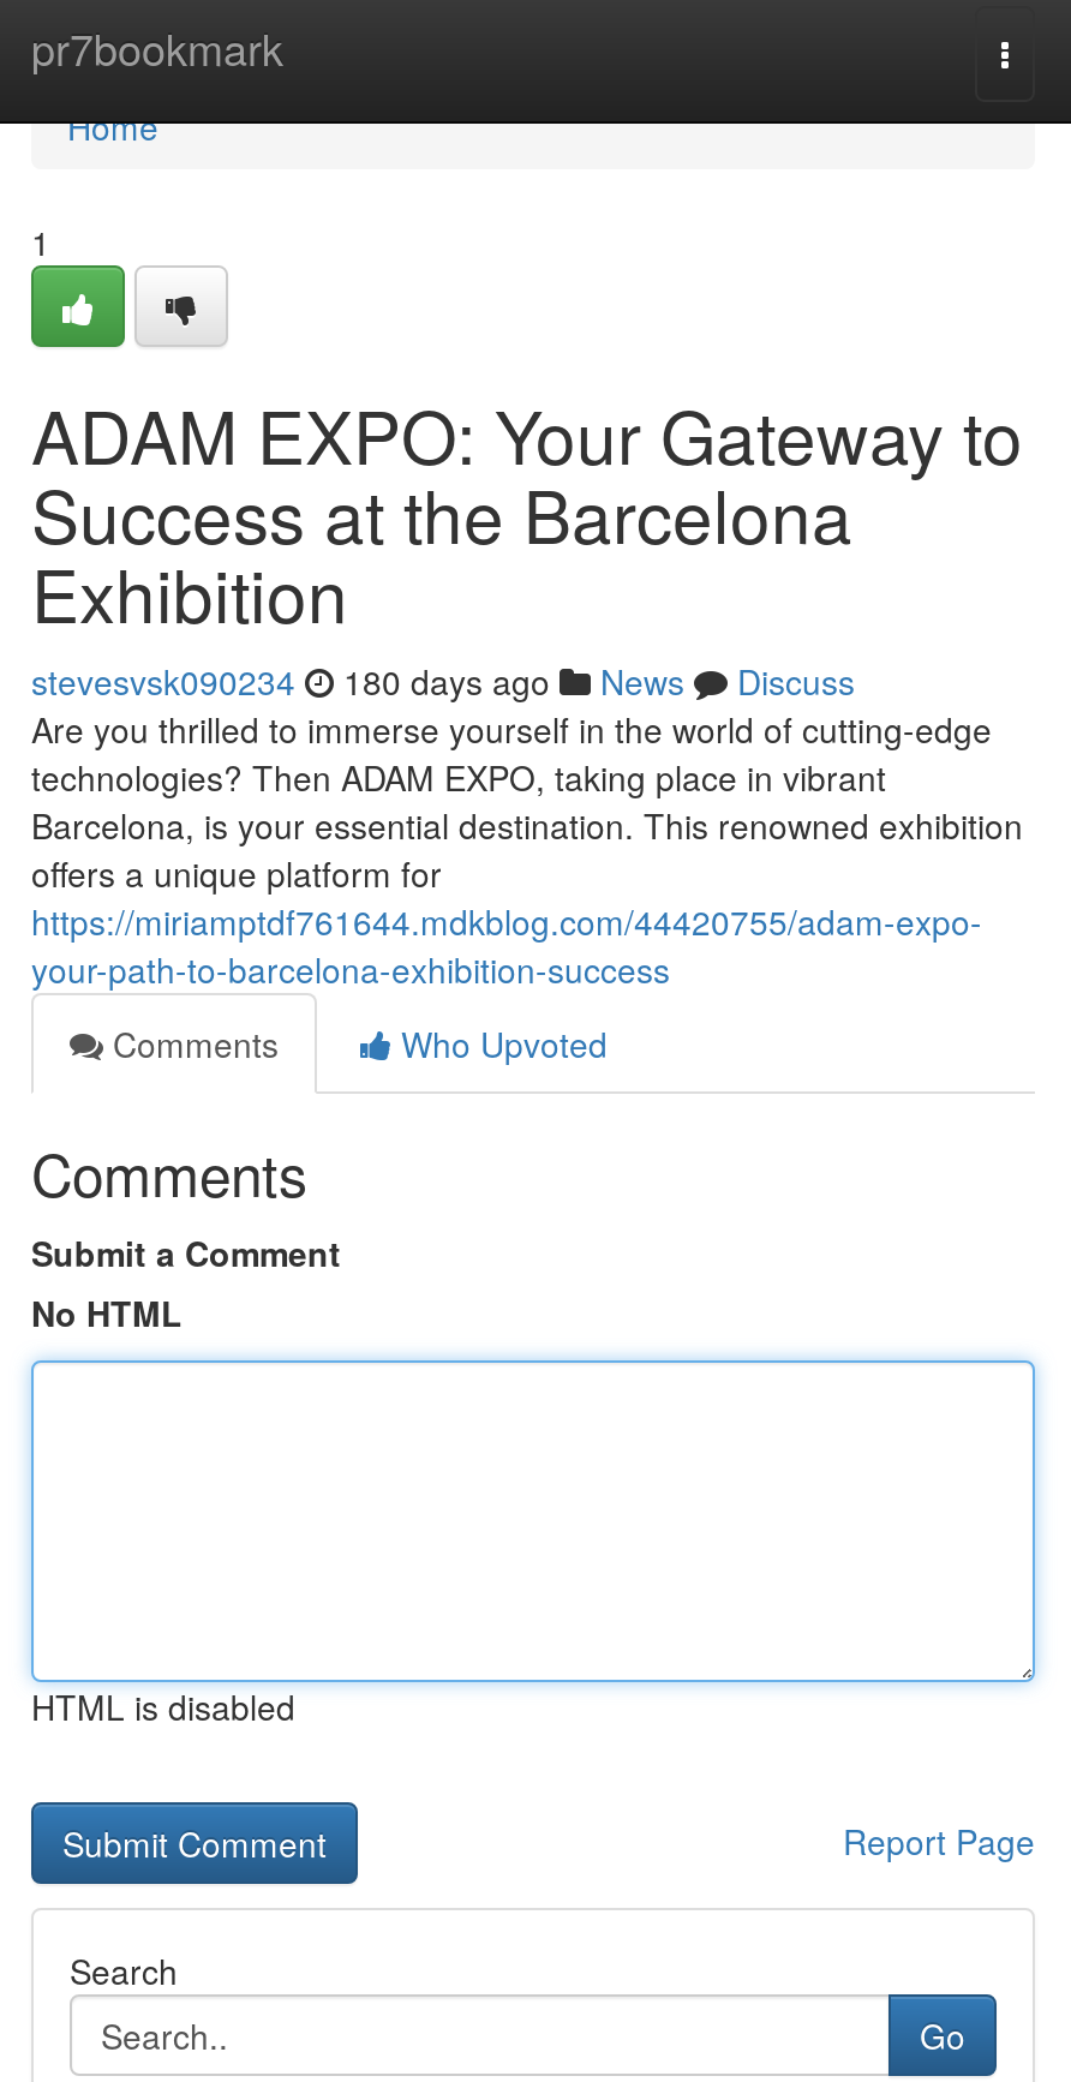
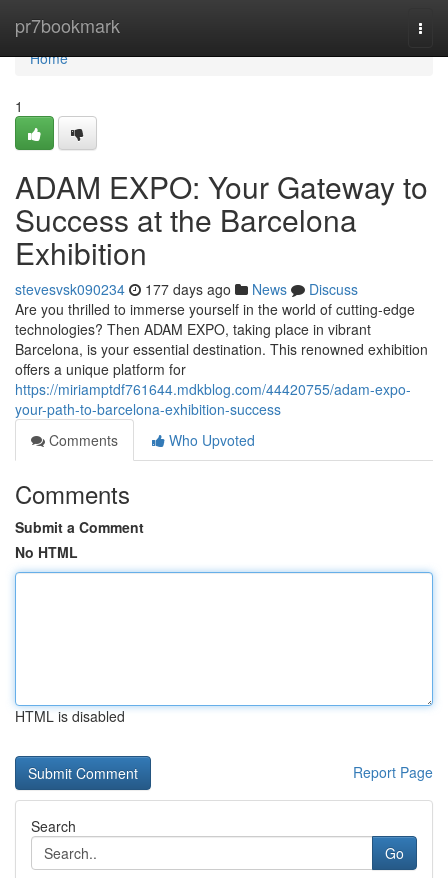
- stevesvsk090234 180 days ago News Discuss
+ stevesvsk090234 177 days ago News Discuss
